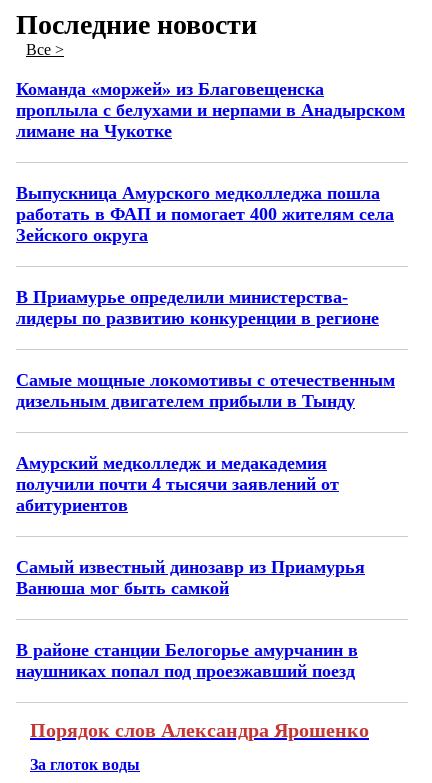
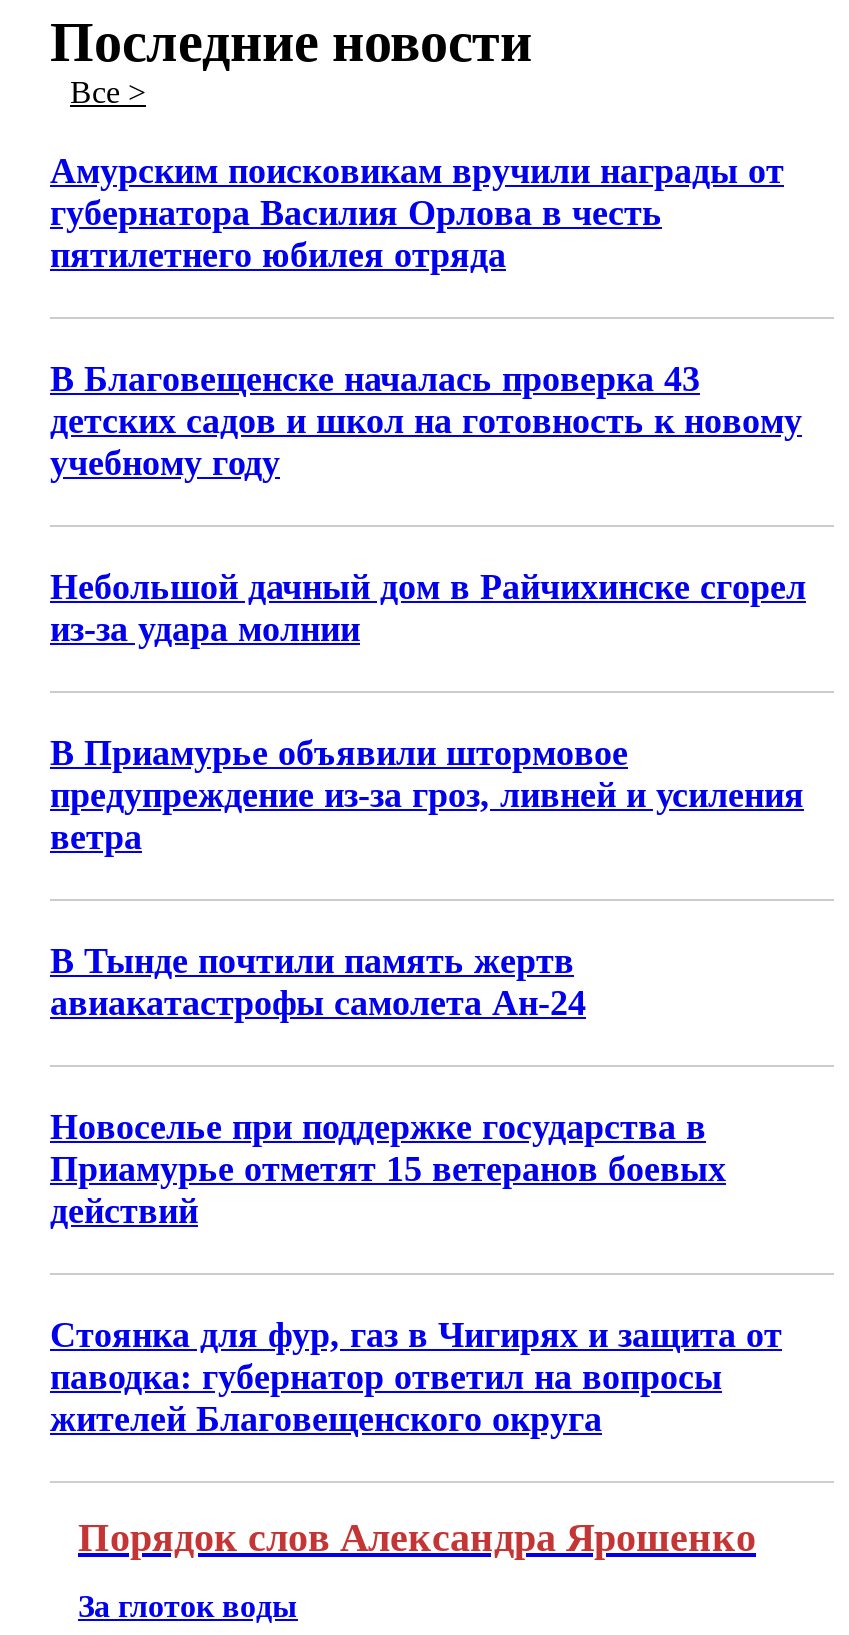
- Команда «моржей» из Благовещенска
- проплыла с белухами и нерпами в Анадырском
- лимане на Чукотке
+ Амурским поисковикам вручили награды от
+ губернатора Василия Орлова в честь
+ пятилетнего юбилея отряда

- Выпускница Амурского медколледжа пошла
- работать в ФАП и помогает 400 жителям села
- Зейского округа
+ В Благовещенске началась проверка 43
+ детских садов и школ на готовность к новому
+ учебному году

- В Приамурье определили министерства-
- лидеры по развитию конкуренции в регионе
+ Небольшой дачный дом в Райчихинске сгорел
+ из-за удара молнии

- Самые мощные локомотивы с отечественным
- дизельным двигателем прибыли в Тынду
+ В Приамурье объявили штормовое
+ предупреждение из-за гроз, ливней и усиления
+ ветра

- Амурский медколледж и медакадемия
- получили почти 4 тысячи заявлений от
- абитуриентов
+ В Тынде почтили память жертв
+ авиакатастрофы самолета Ан-24

- Самый известный динозавр из Приамурья
- Ванюша мог быть самкой
+ Новоселье при поддержке государства в
+ Приамурье отметят 15 ветеранов боевых
+ действий

- В районе станции Белогорье амурчанин в
- наушниках попал под проезжавший поезд
+ Стоянка для фур, газ в Чигирях и защита от
+ паводка: губернатор ответил на вопросы
+ жителей Благовещенского округа
